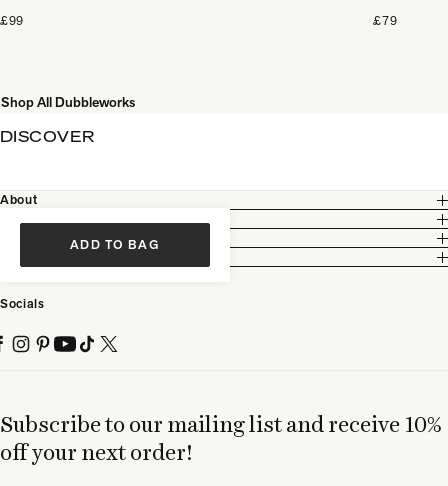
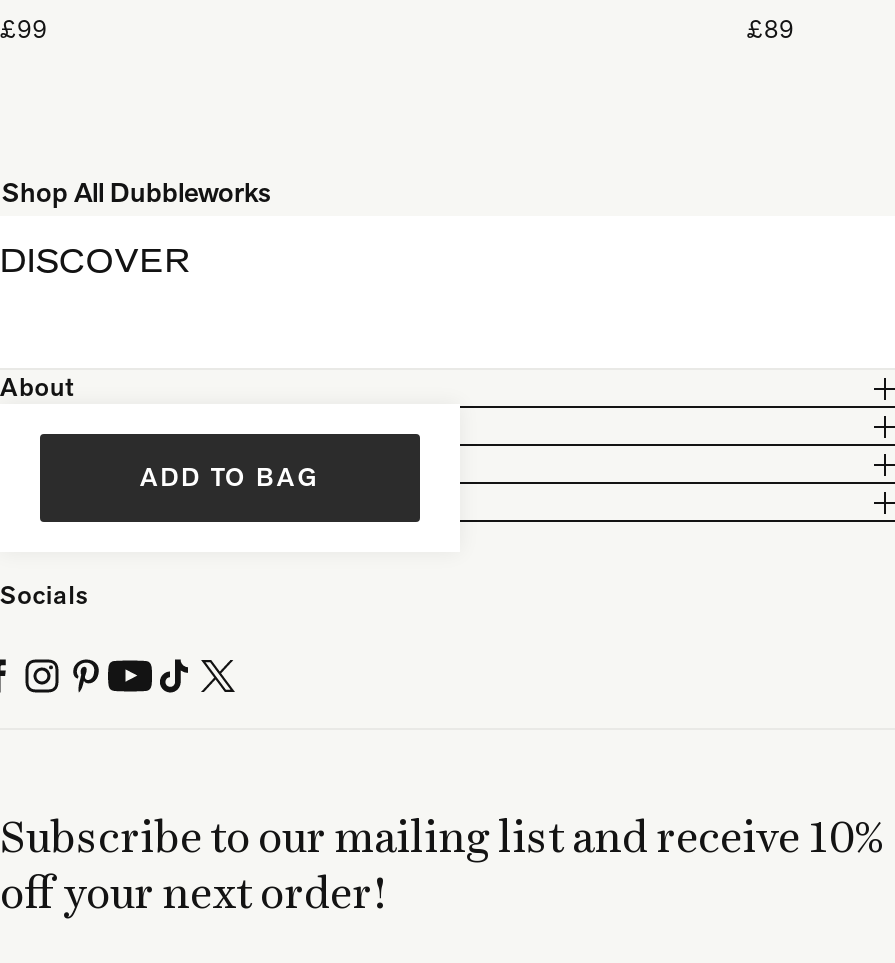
- £79
+ £89
